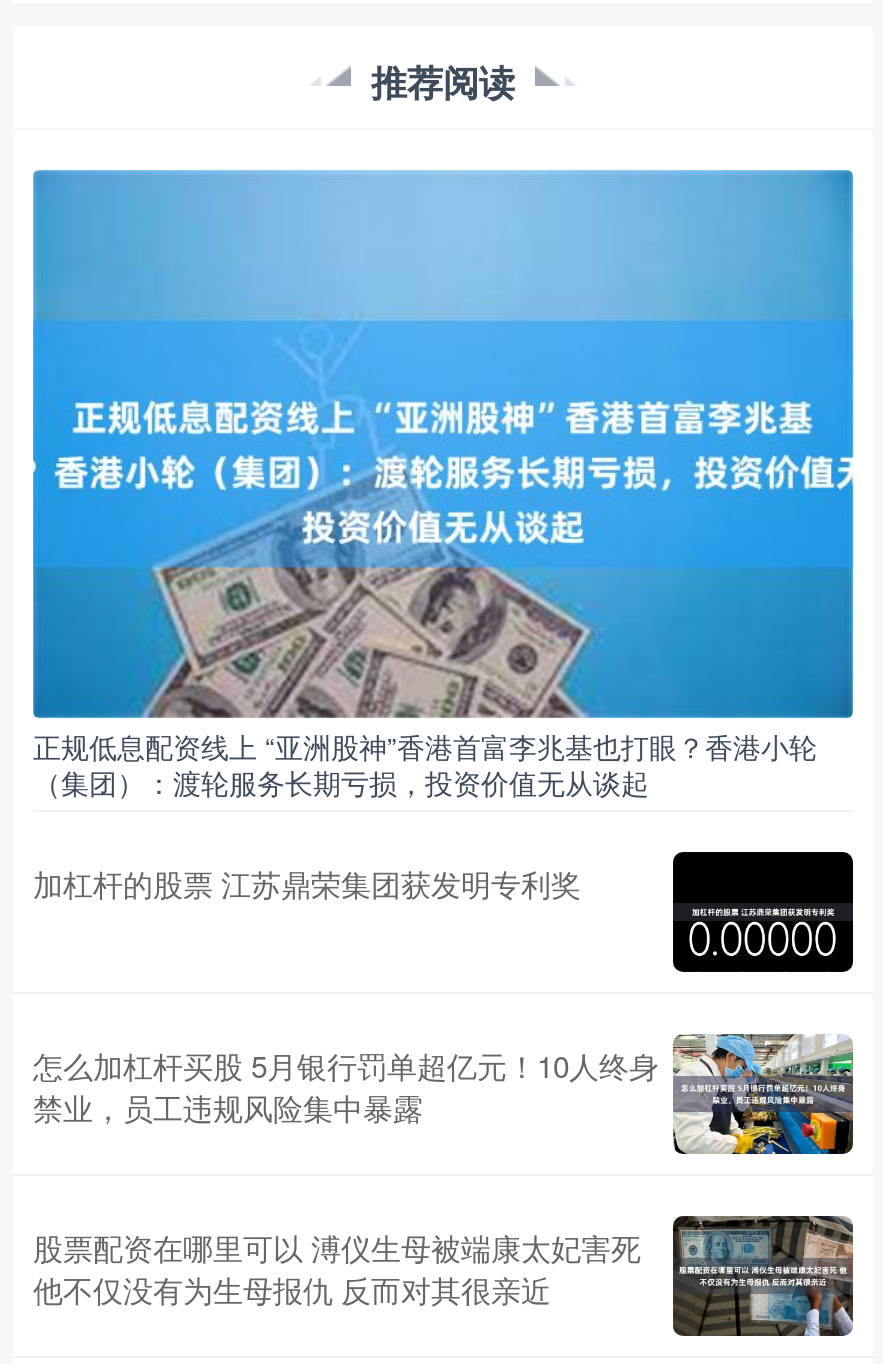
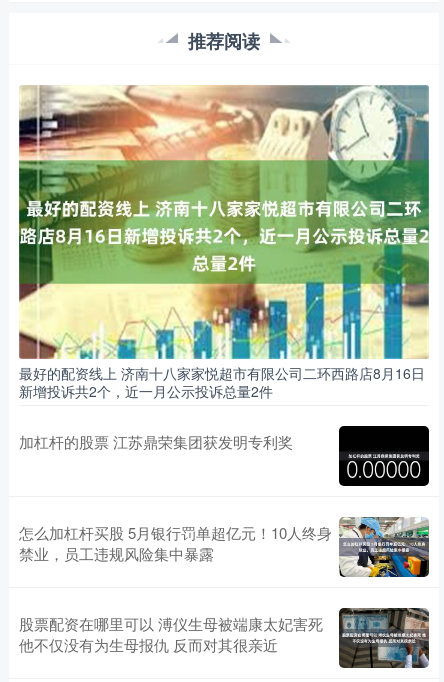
- [image]
- 正规低息配资线上 “亚洲股神”香港首富李兆基也打眼？香港小轮
- （集团）：渡轮服务长期亏损，投资价值无从谈起
+ [image]
+ 最好的配资线上 济南十八家家悦超市有限公司二环西路店8月16日
+ 新增投诉共2个，近一月公示投诉总量2件
